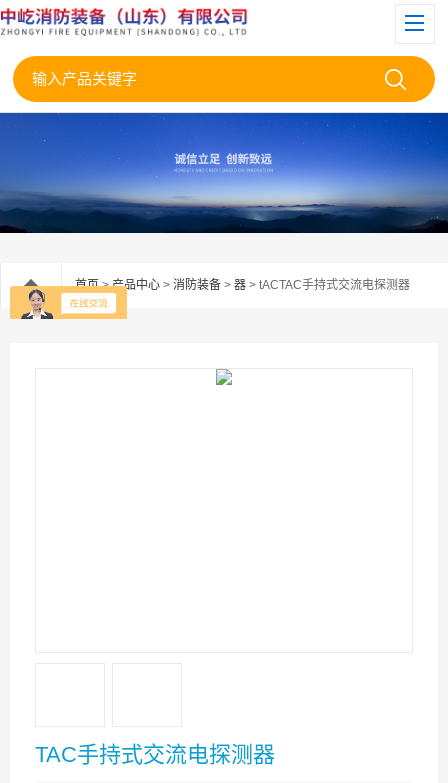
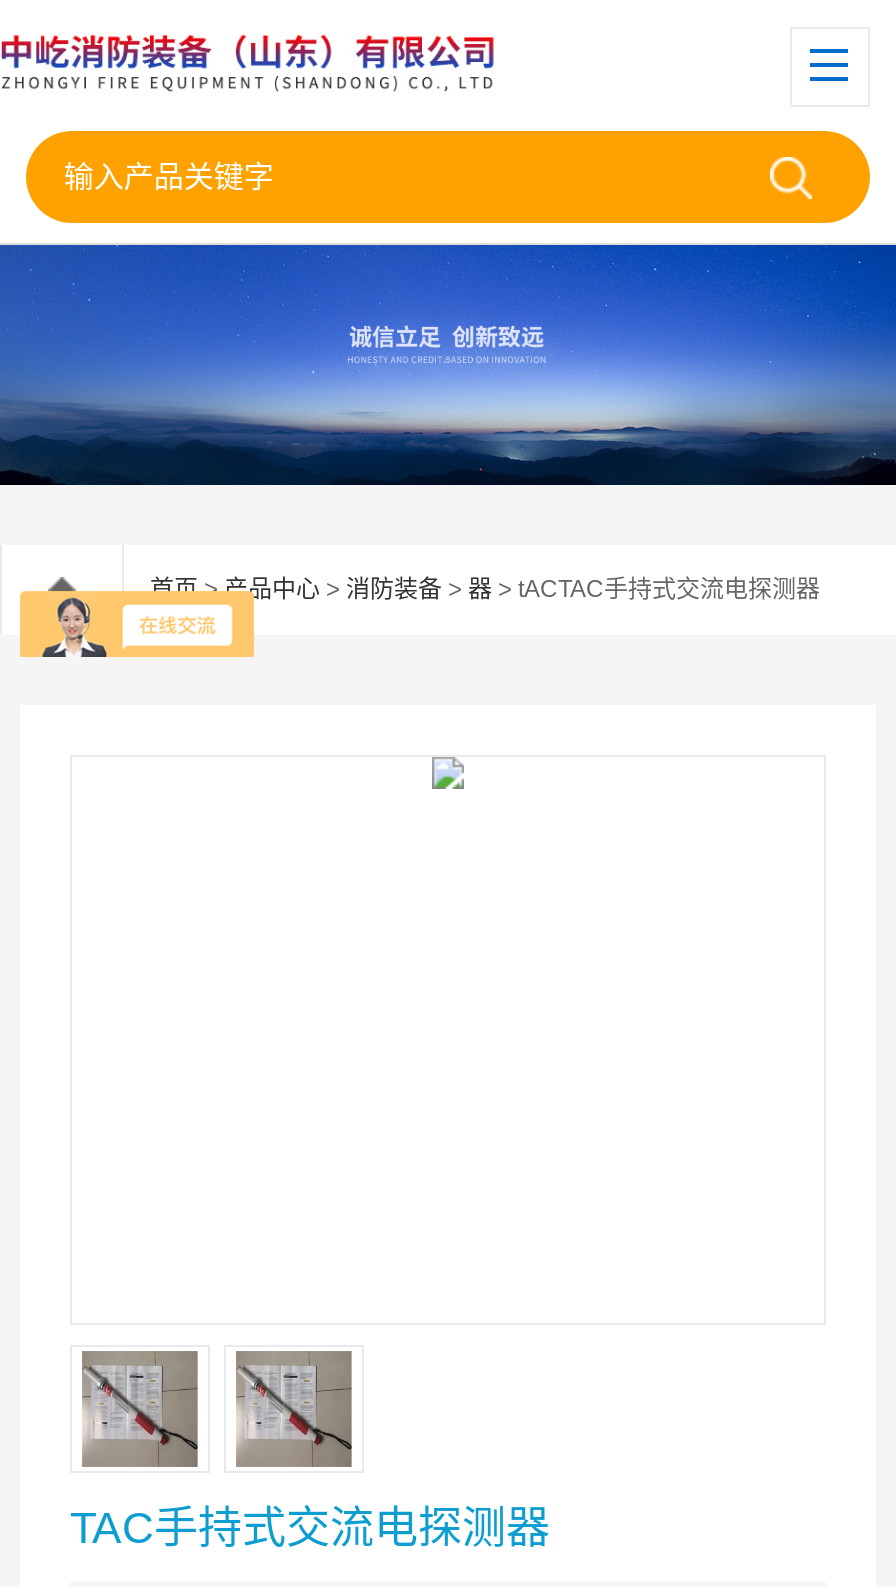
+ [image]

+ [image]
